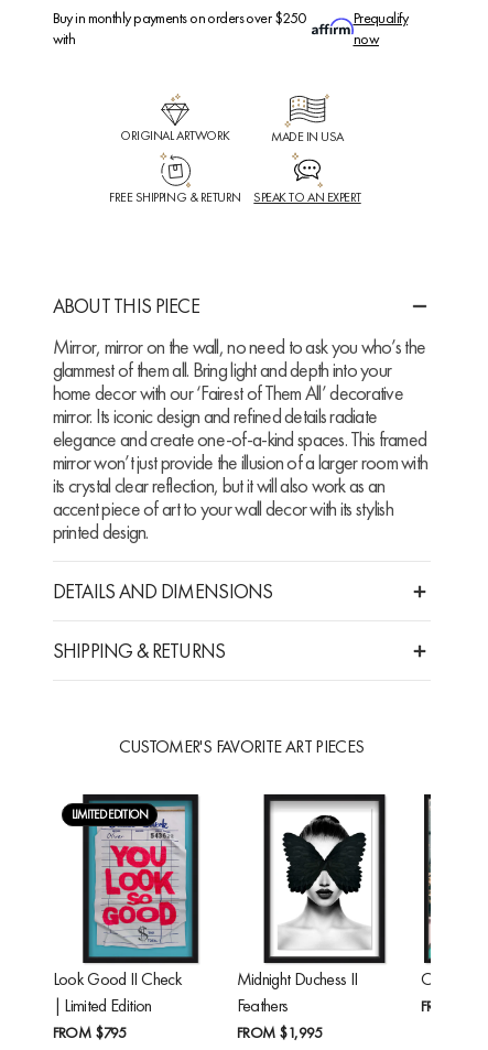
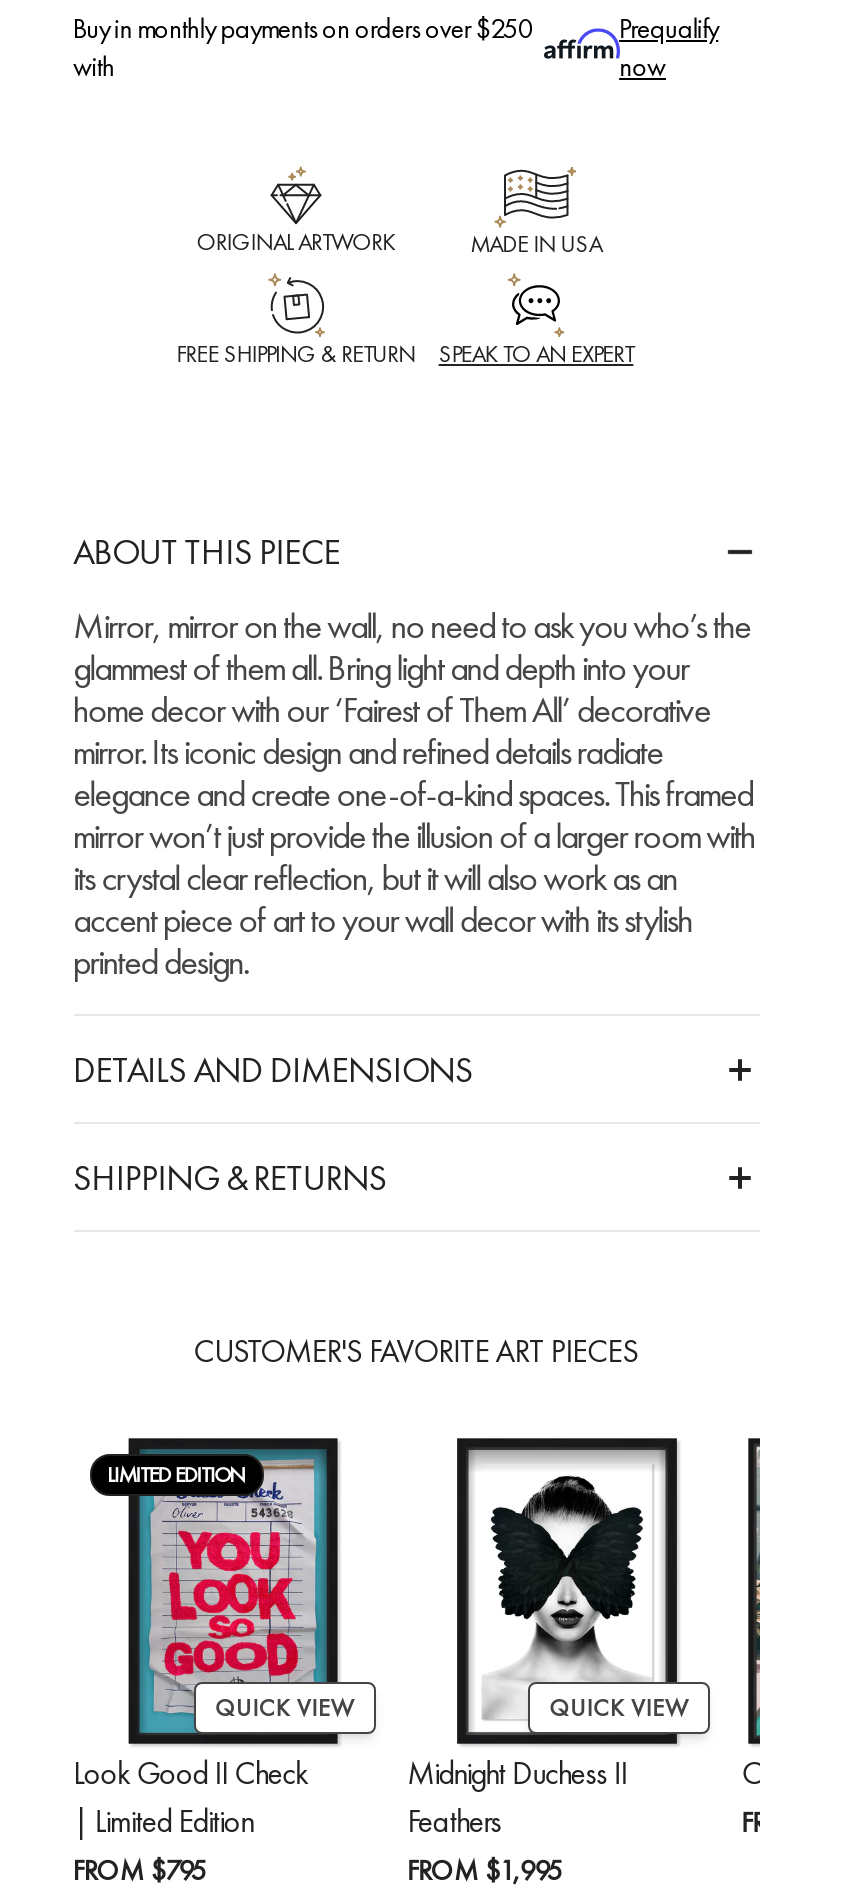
+ QUICK VIEW

+ QUICK VIEW
